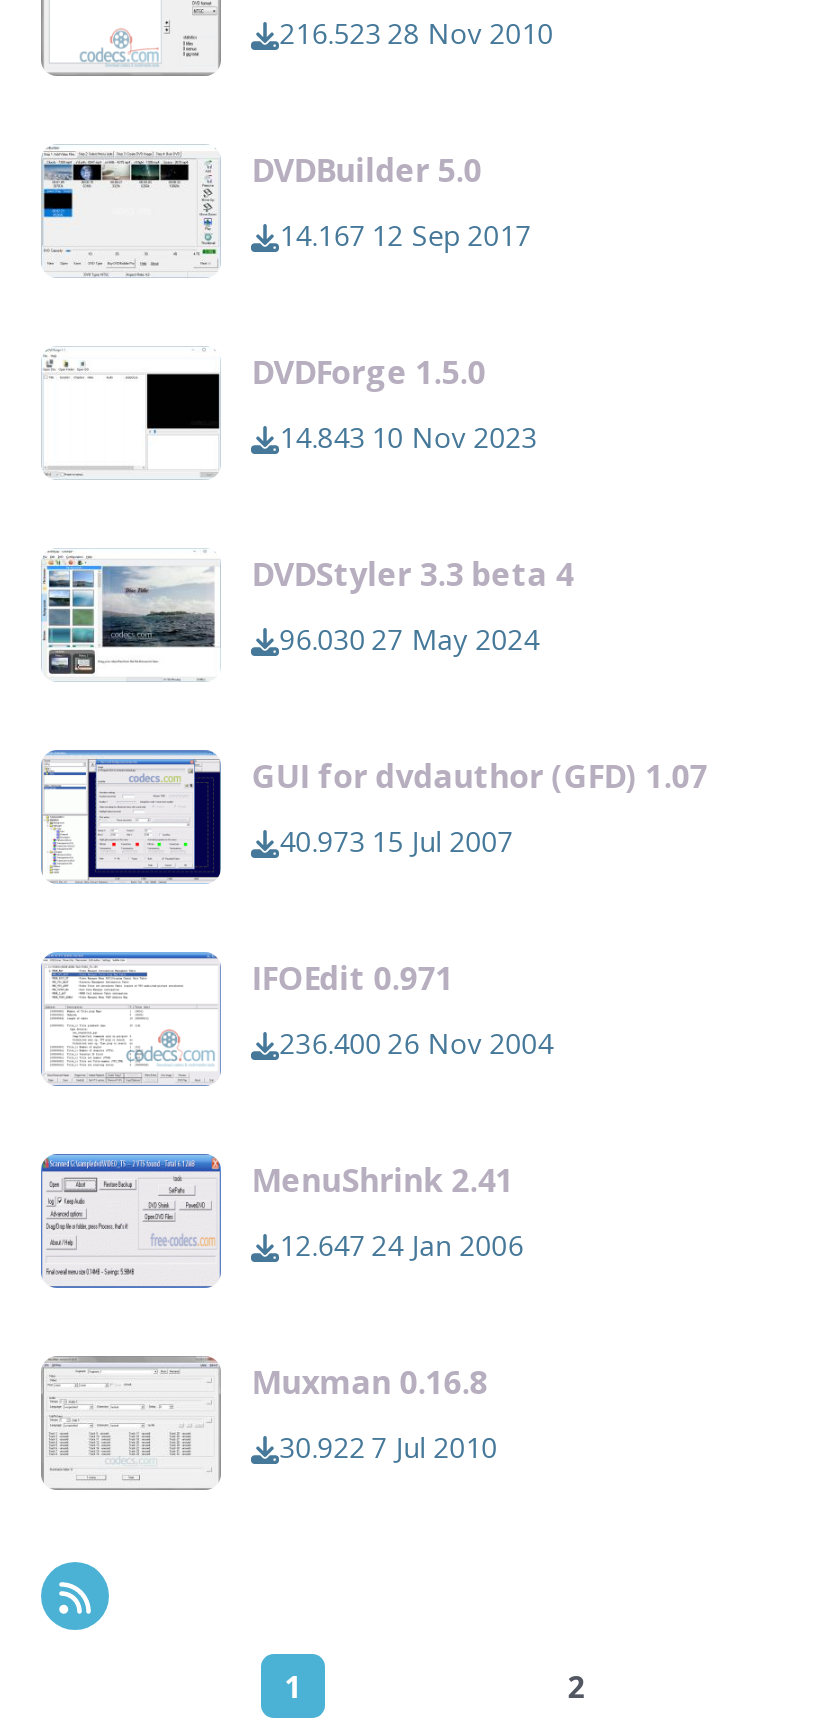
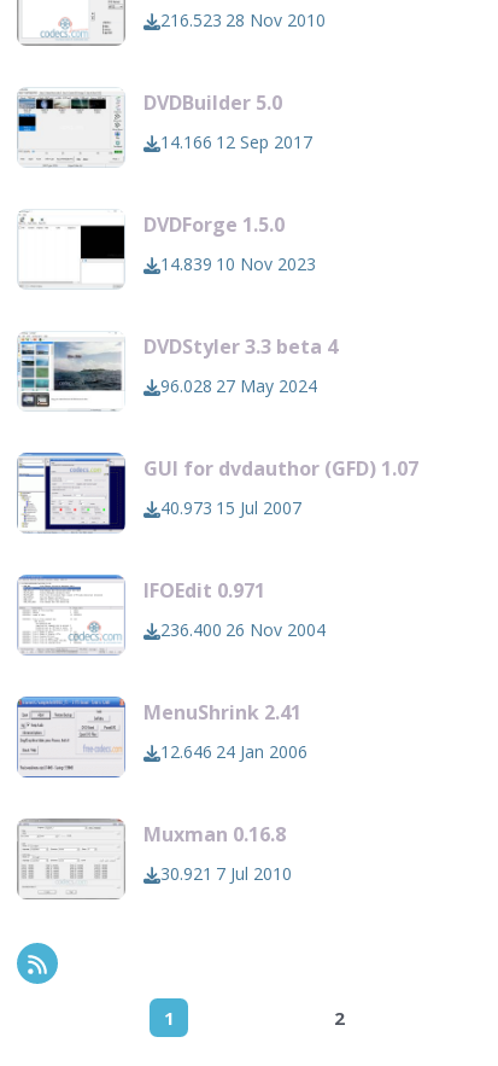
- 14.167 12 Sep 2017
+ 14.166 12 Sep 2017

- 14.843 10 Nov 2023
+ 14.839 10 Nov 2023

- 96.030 27 May 2024
+ 96.028 27 May 2024

- 12.647 24 Jan 2006
+ 12.646 24 Jan 2006

- 30.922 7 Jul 2010
+ 30.921 7 Jul 2010
